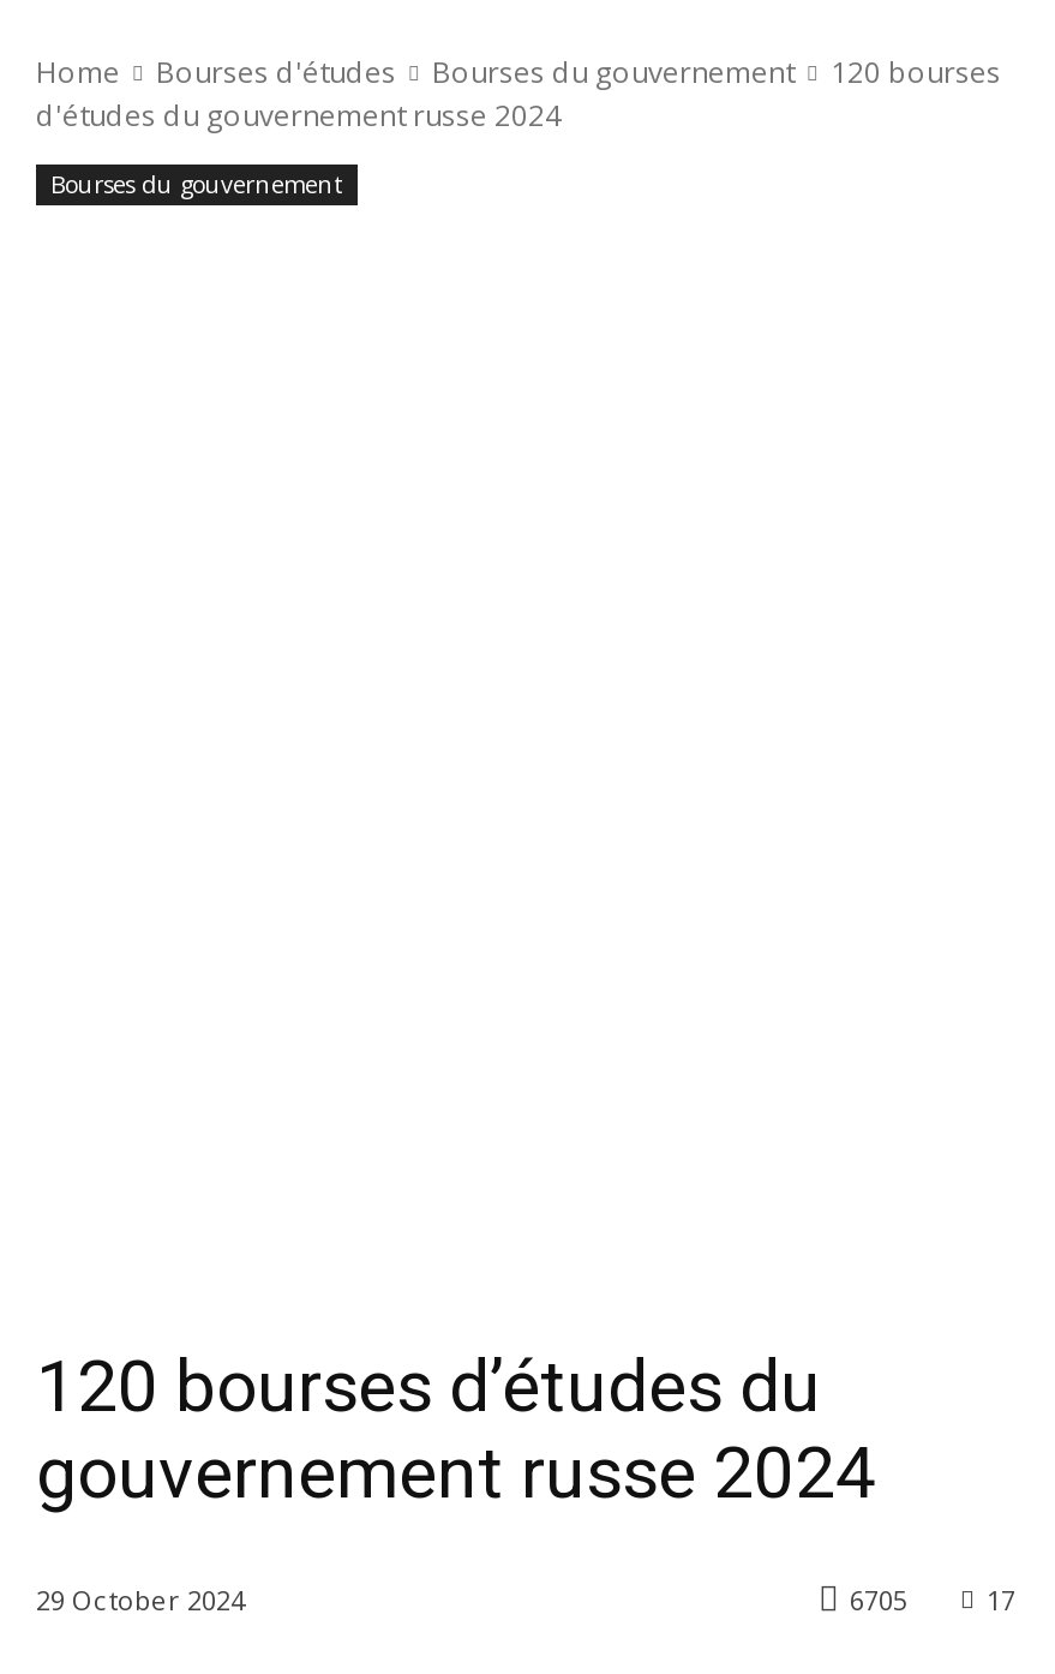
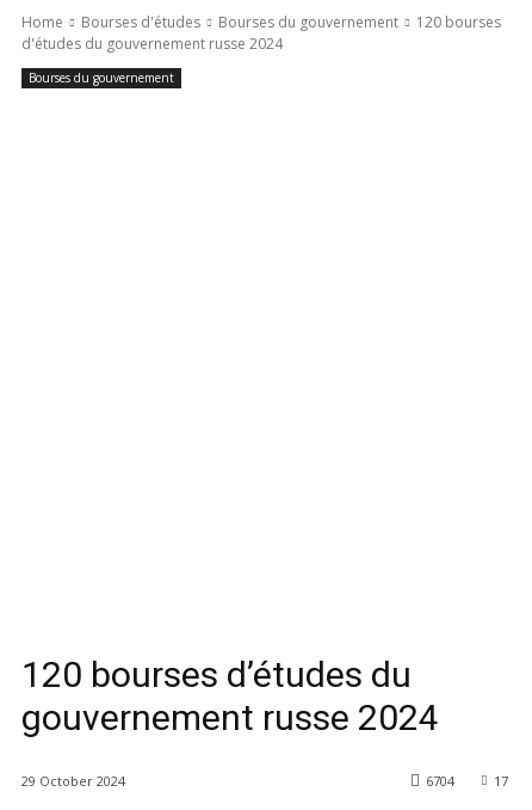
- 6705
+ 6704
